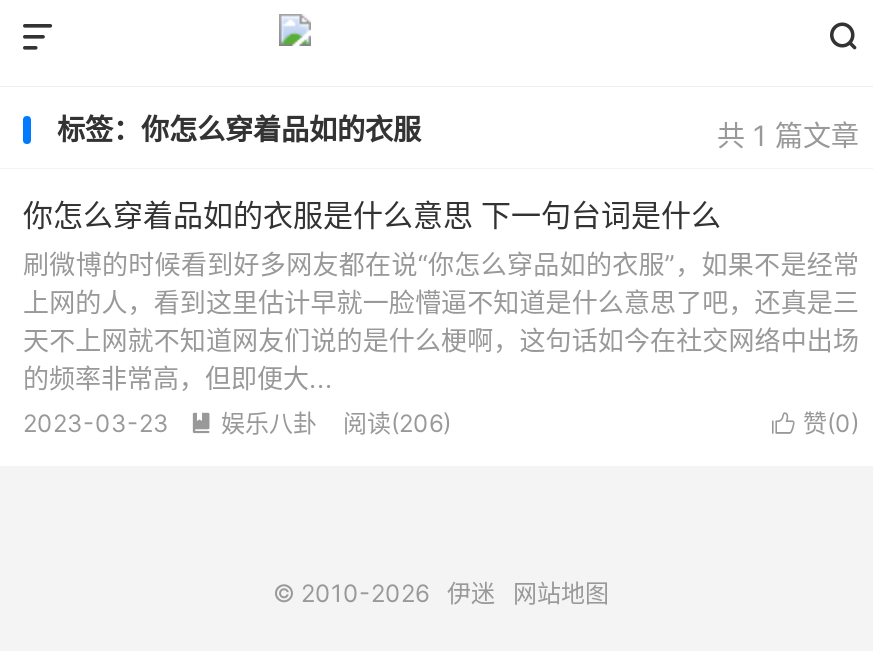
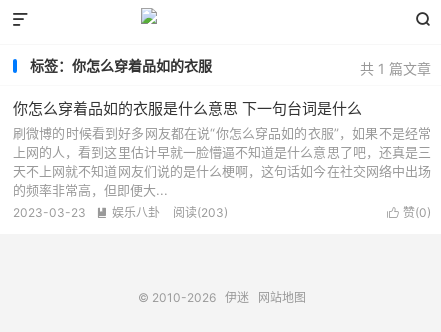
- 阅读(206)
+ 阅读(203)
